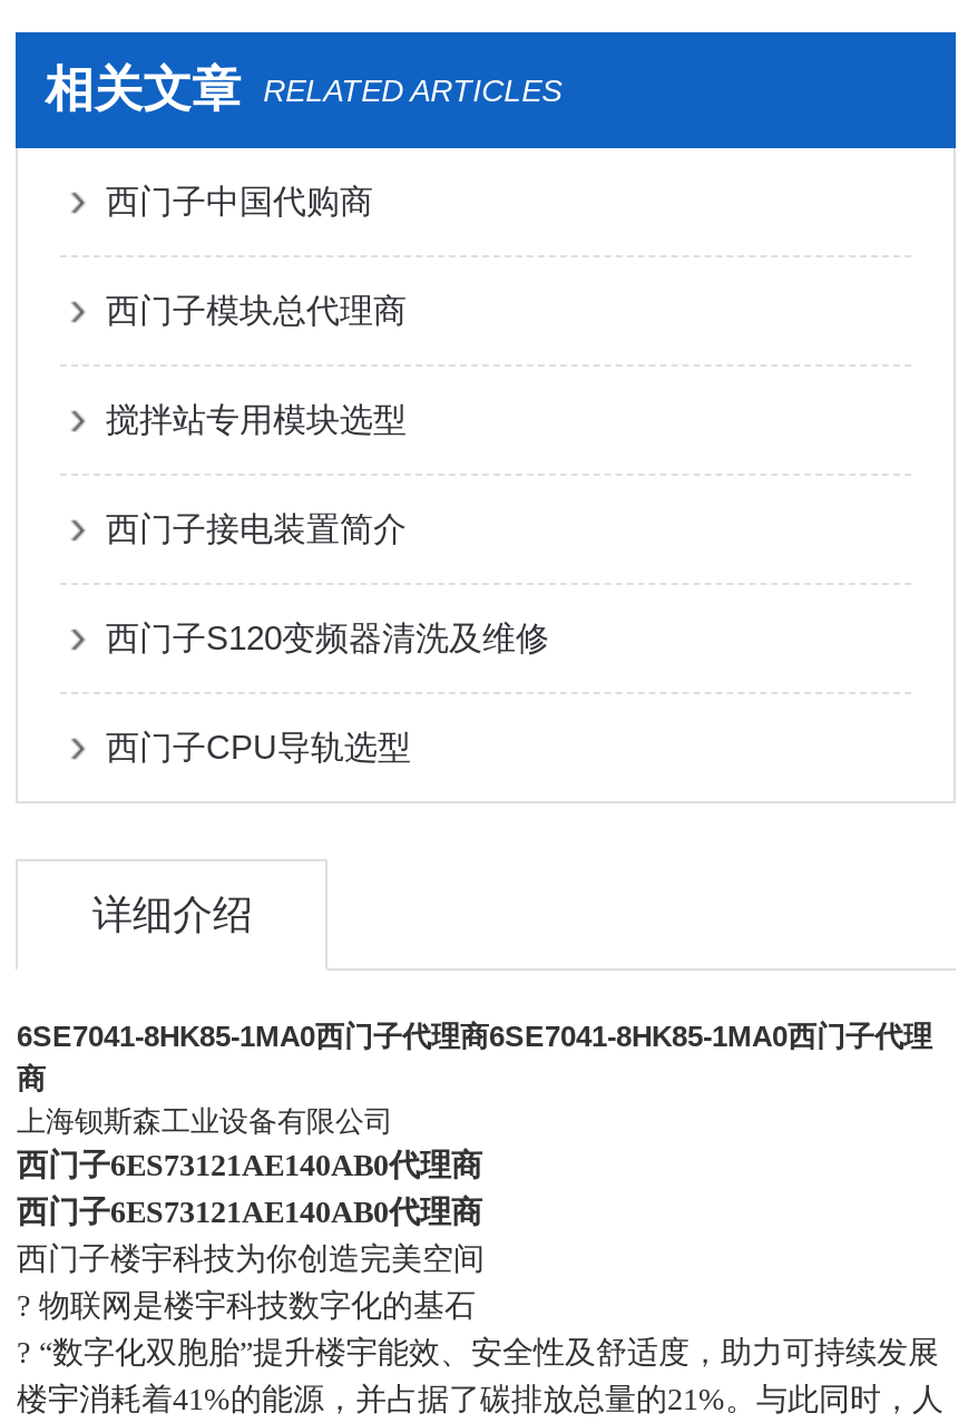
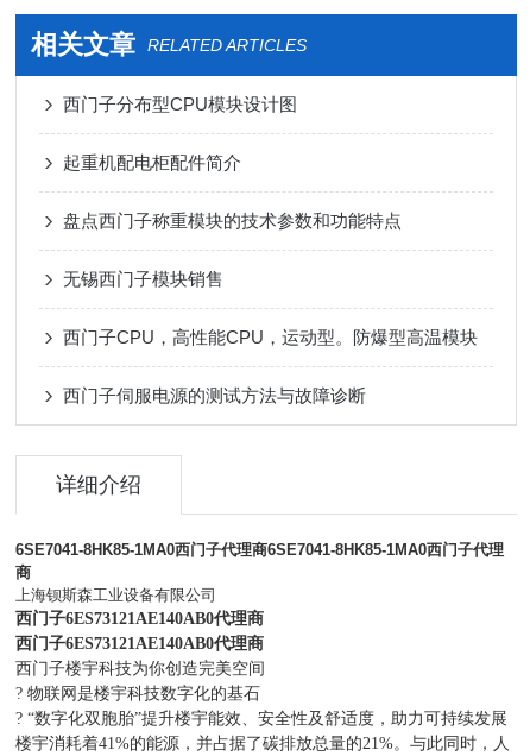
- 西门子中国代购商
+ 西门子分布型CPU模块设计图

- 西门子模块总代理商
+ 起重机配电柜配件简介

- 搅拌站专用模块选型
+ 盘点西门子称重模块的技术参数和功能特点

- 西门子接电装置简介
+ 无锡西门子模块销售

- 西门子S120变频器清洗及维修
+ 西门子CPU，高性能CPU，运动型。防爆型高温模块

- 西门子CPU导轨选型
+ 西门子伺服电源的测试方法与故障诊断
